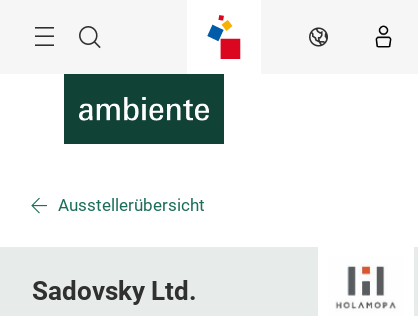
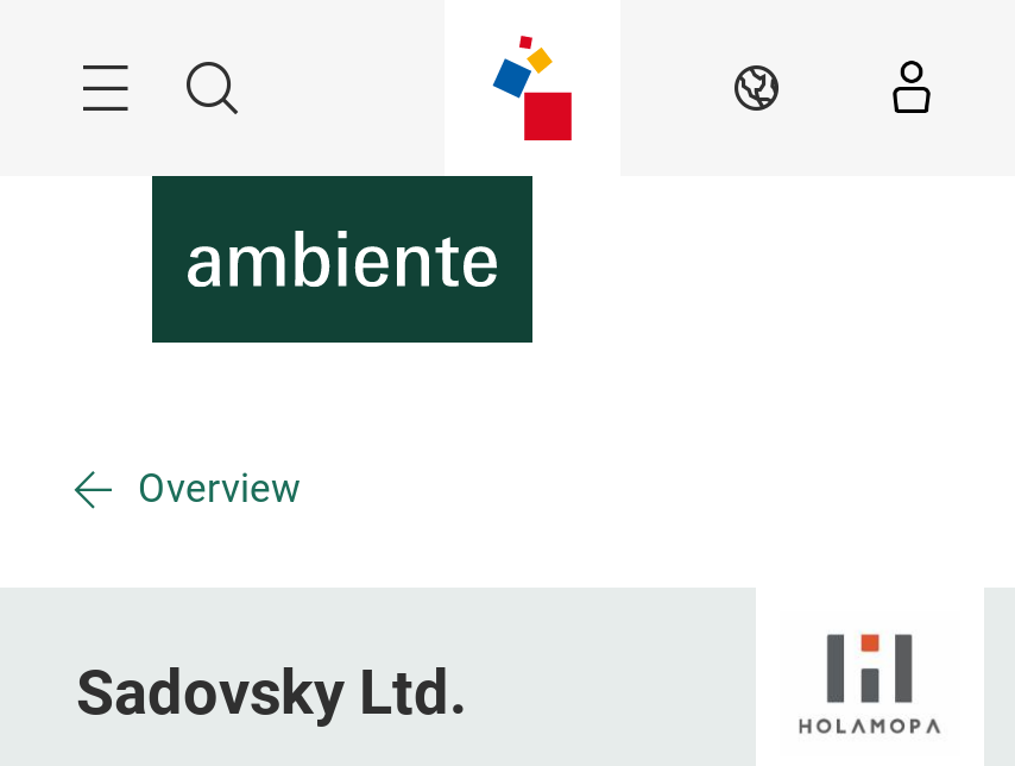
- Ausstellerübersicht
+ Overview
